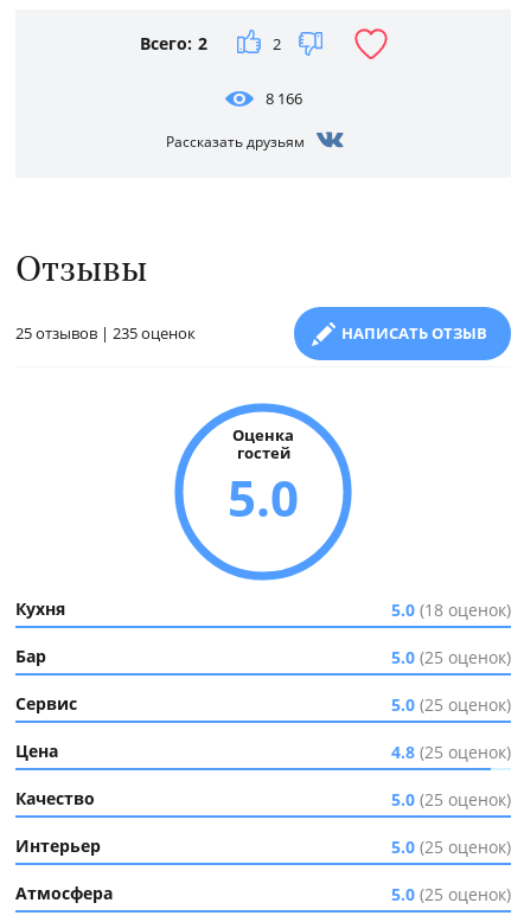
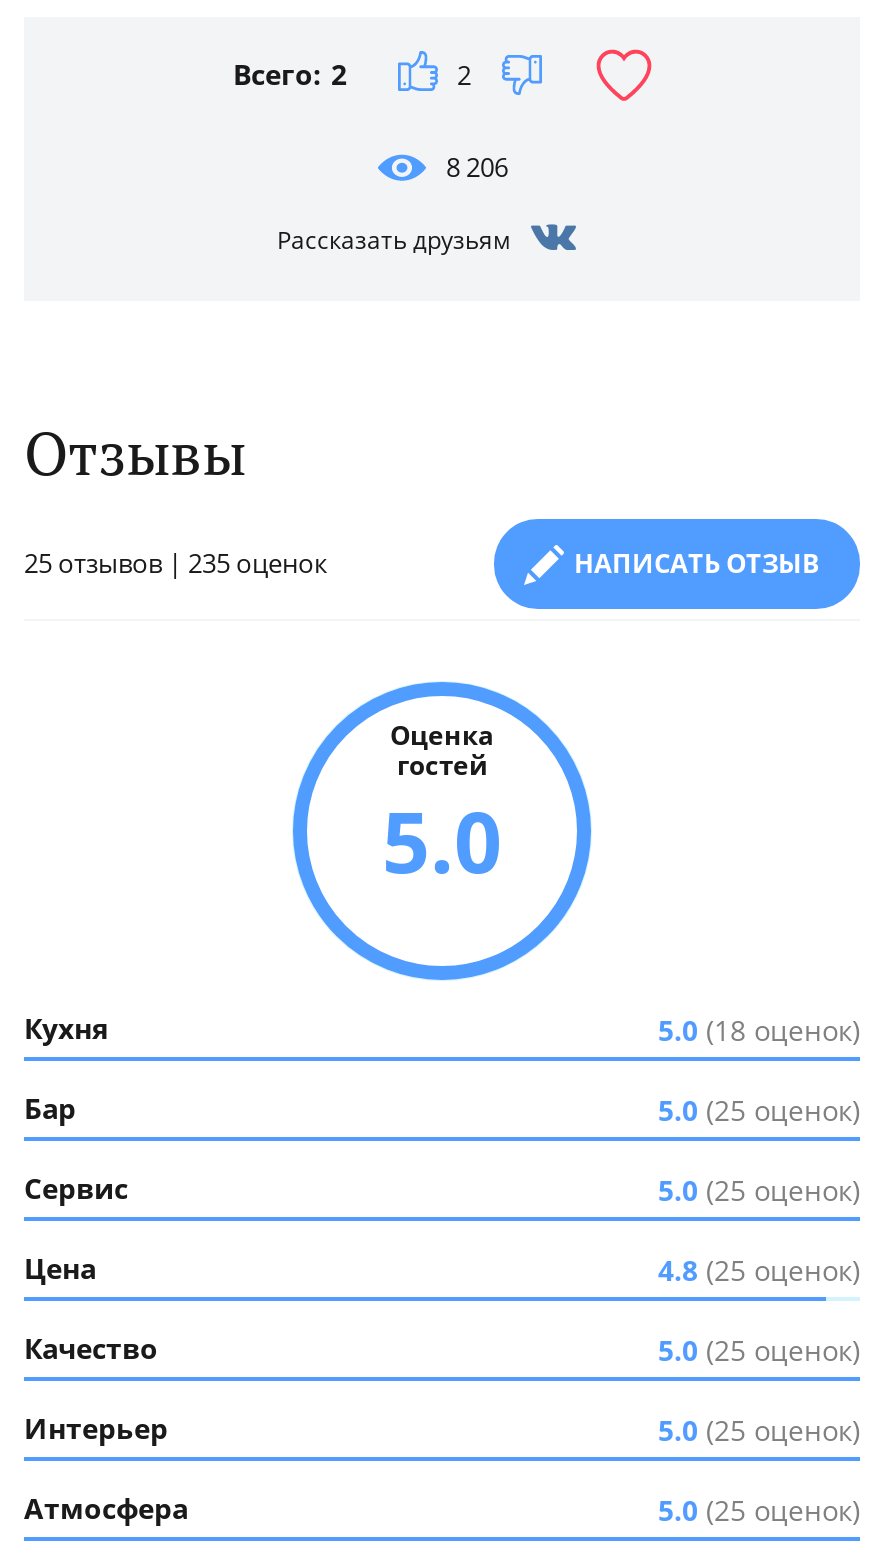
- 8 166
+ 8 206
